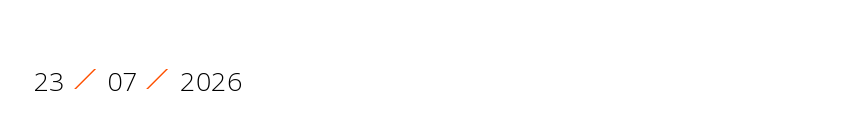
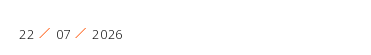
- 23 07 2026
+ 22 07 2026
